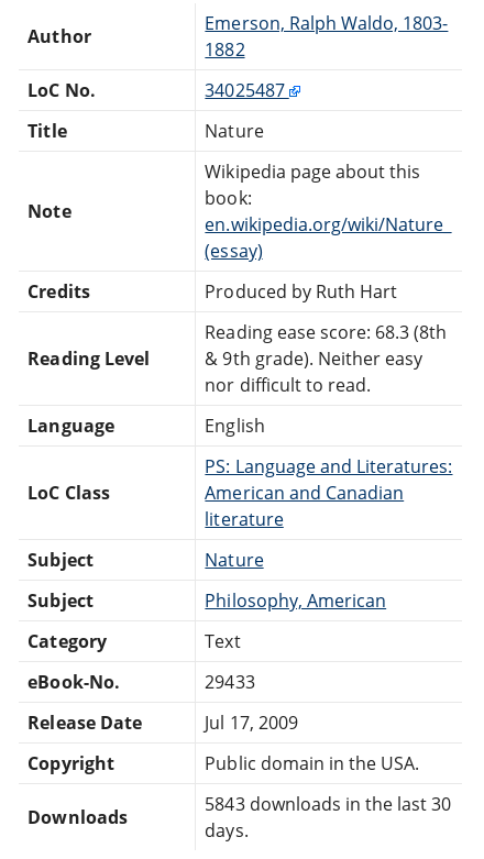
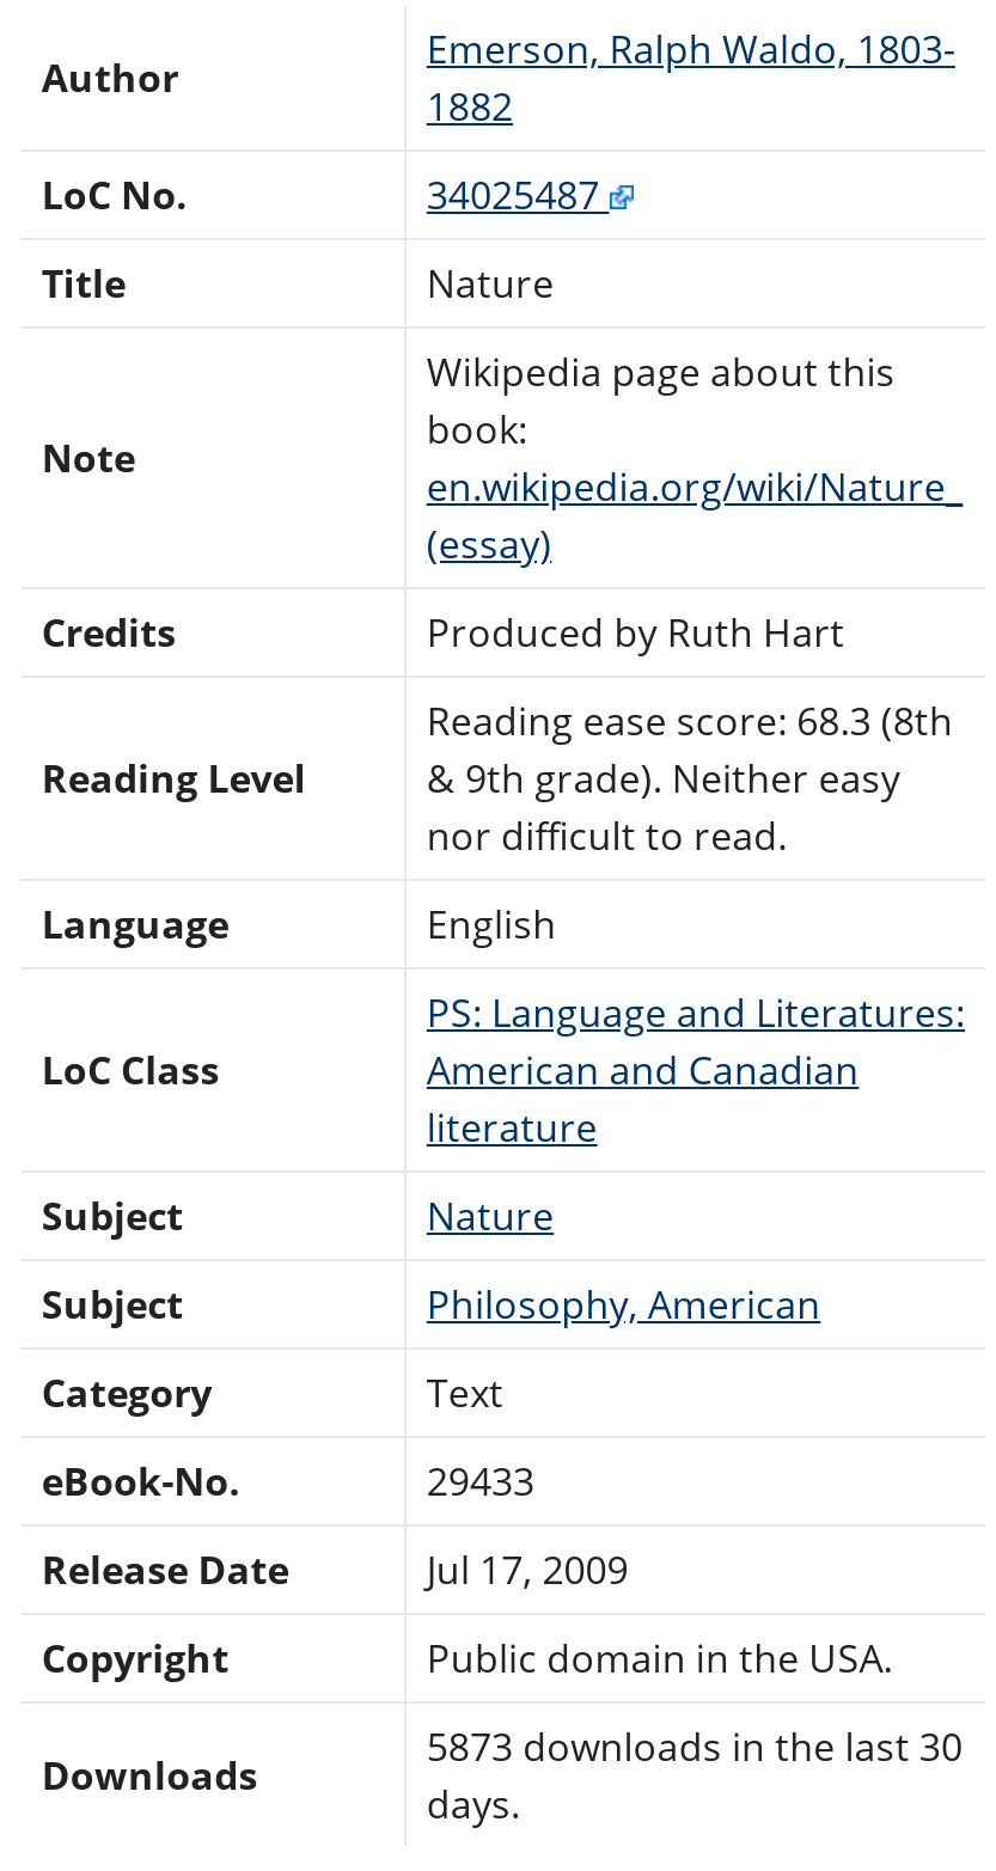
- 5843 downloads in the last 30
+ 5873 downloads in the last 30
